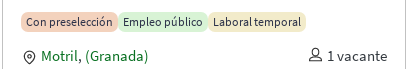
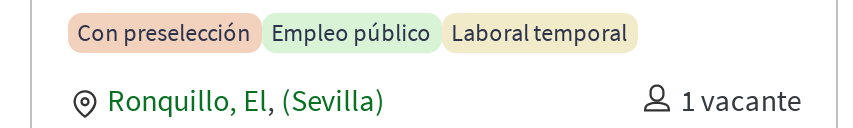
- Motril, (Granada)
+ Ronquillo, El, (Sevilla)
